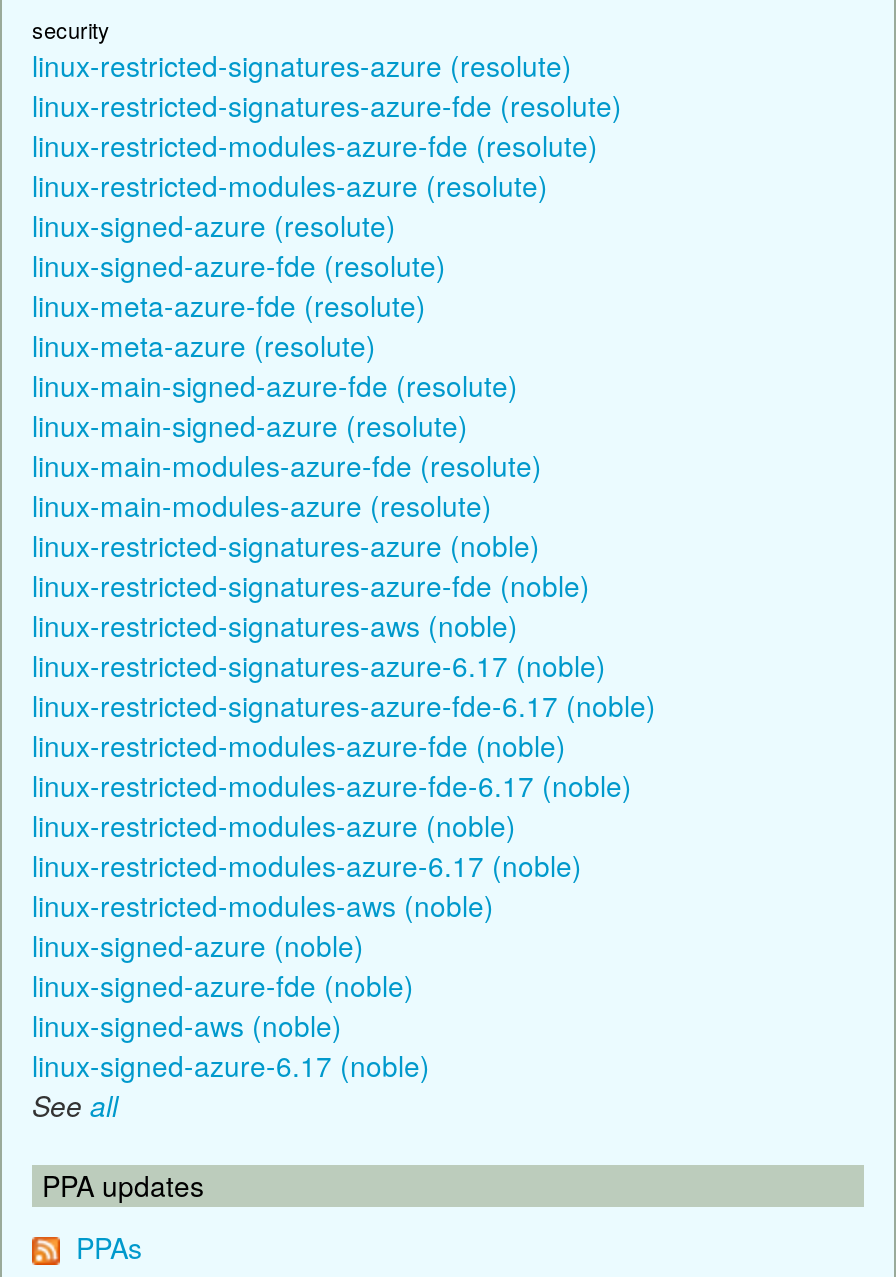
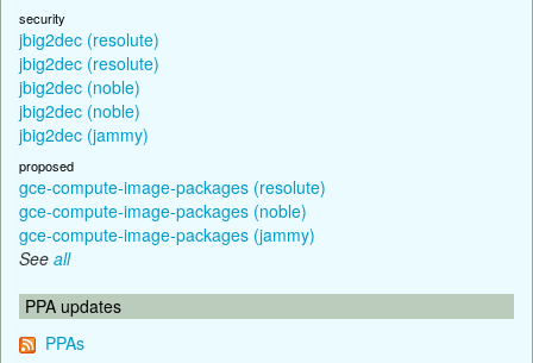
- linux-restricted-signatures-azure (resolute)
- linux-restricted-signatures-azure-fde (resolute)
- linux-restricted-modules-azure-fde (resolute)
- linux-restricted-modules-azure (resolute)
- linux-signed-azure (resolute)
- linux-signed-azure-fde (resolute)
- linux-meta-azure-fde (resolute)
- linux-meta-azure (resolute)
- linux-main-signed-azure-fde (resolute)
- linux-main-signed-azure (resolute)
- linux-main-modules-azure-fde (resolute)
- linux-main-modules-azure (resolute)
- linux-restricted-signatures-azure (noble)
- linux-restricted-signatures-azure-fde (noble)
- linux-restricted-signatures-aws (noble)
- linux-restricted-signatures-azure-6.17 (noble)
- linux-restricted-signatures-azure-fde-6.17 (noble)
- linux-restricted-modules-azure-fde (noble)
- linux-restricted-modules-azure-fde-6.17 (noble)
- linux-restricted-modules-azure (noble)
- linux-restricted-modules-azure-6.17 (noble)
- linux-restricted-modules-aws (noble)
- linux-signed-azure (noble)
- linux-signed-azure-fde (noble)
- linux-signed-aws (noble)
- linux-signed-azure-6.17 (noble)
+ jbig2dec (resolute)
+ jbig2dec (resolute)
+ jbig2dec (noble)
+ jbig2dec (noble)
+ jbig2dec (jammy)
+ proposed
+ gce-compute-image-packages (resolute)
+ gce-compute-image-packages (noble)
+ gce-compute-image-packages (jammy)
